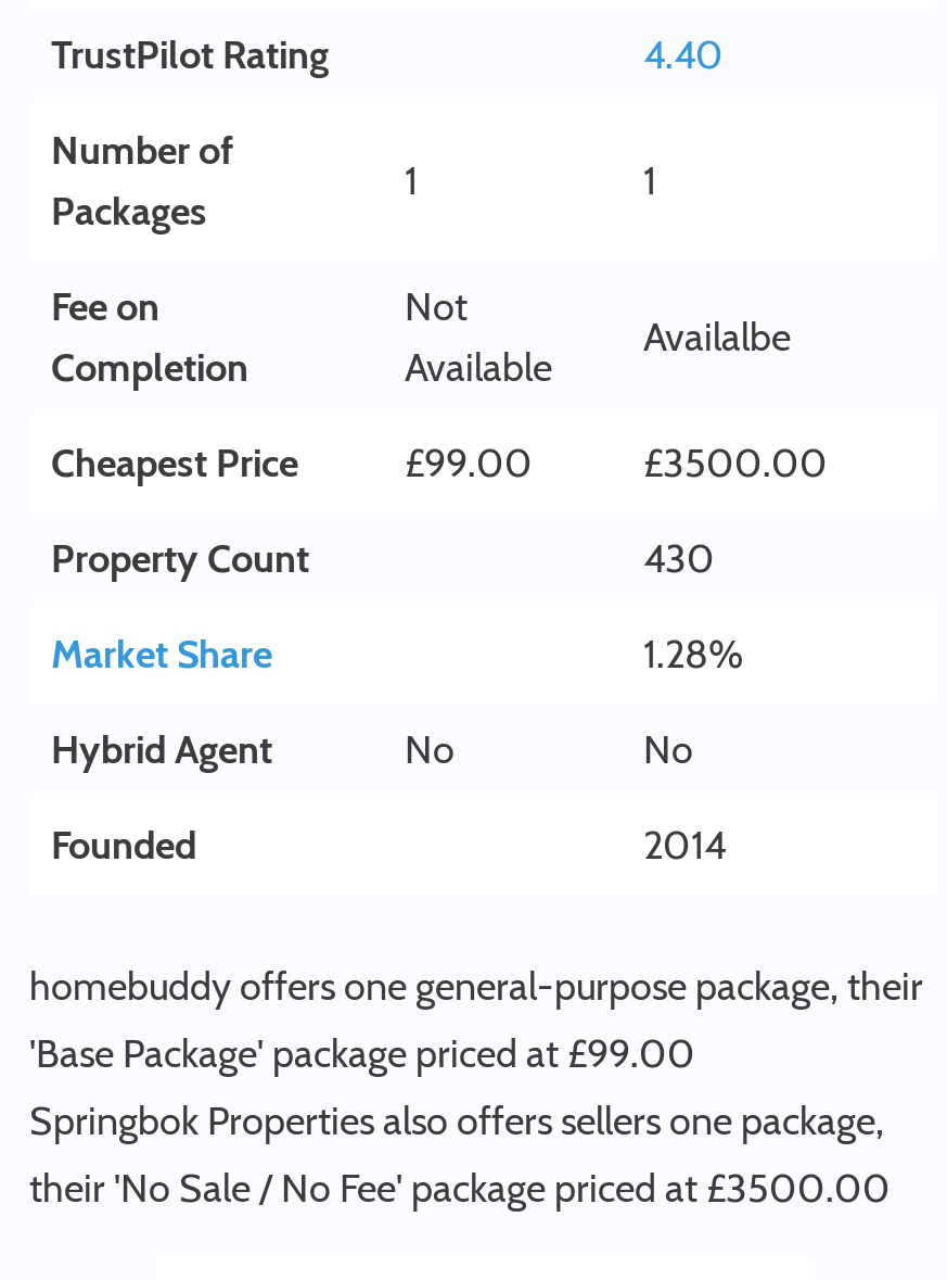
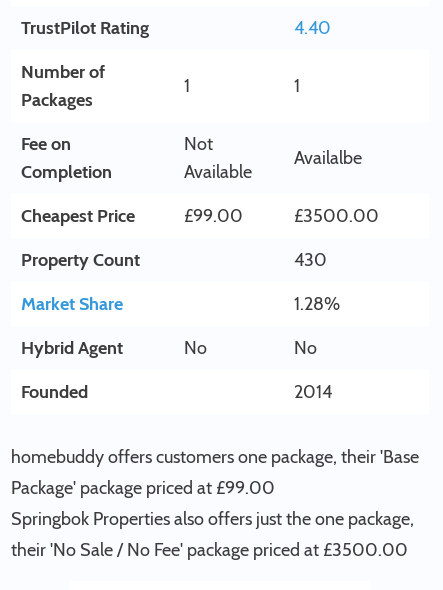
- homebuddy offers one general-purpose package, their
- 'Base Package' package priced at £99.00
- Springbok Properties also offers sellers one package,
+ homebuddy offers customers one package, their 'Base
+ Package' package priced at £99.00
+ Springbok Properties also offers just the one package,
